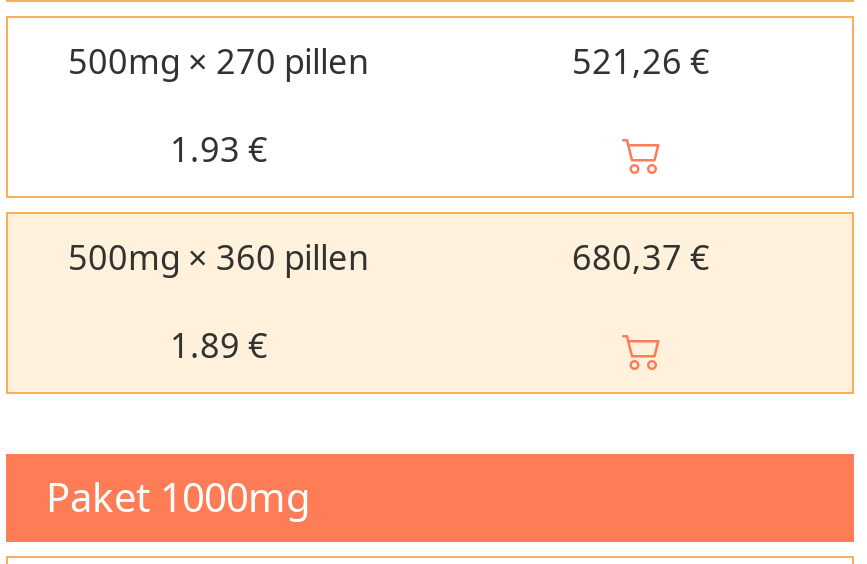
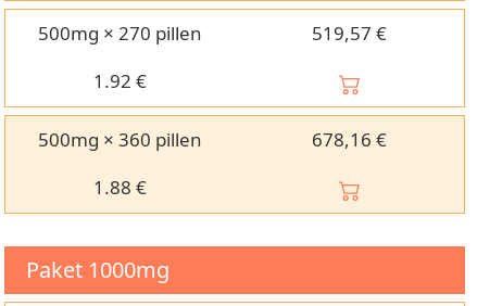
- 521,26 €
+ 519,57 €

- 1.93 €
+ 1.92 €

- 680,37 €
+ 678,16 €

- 1.89 €
+ 1.88 €
